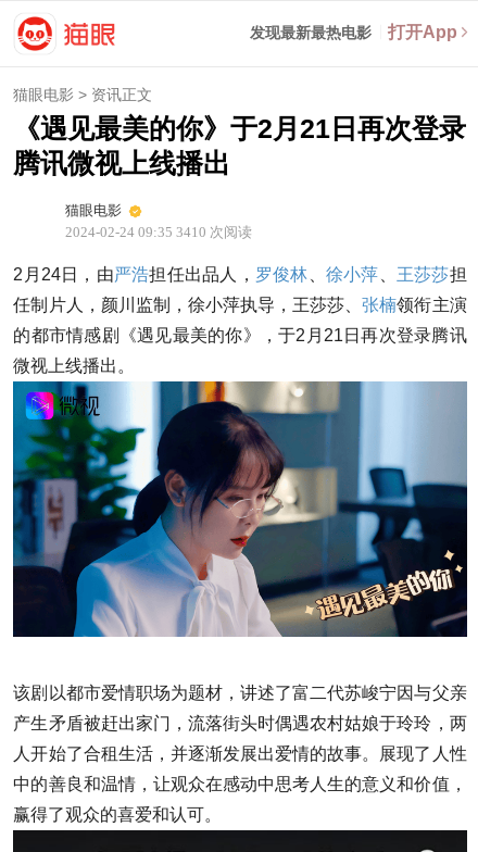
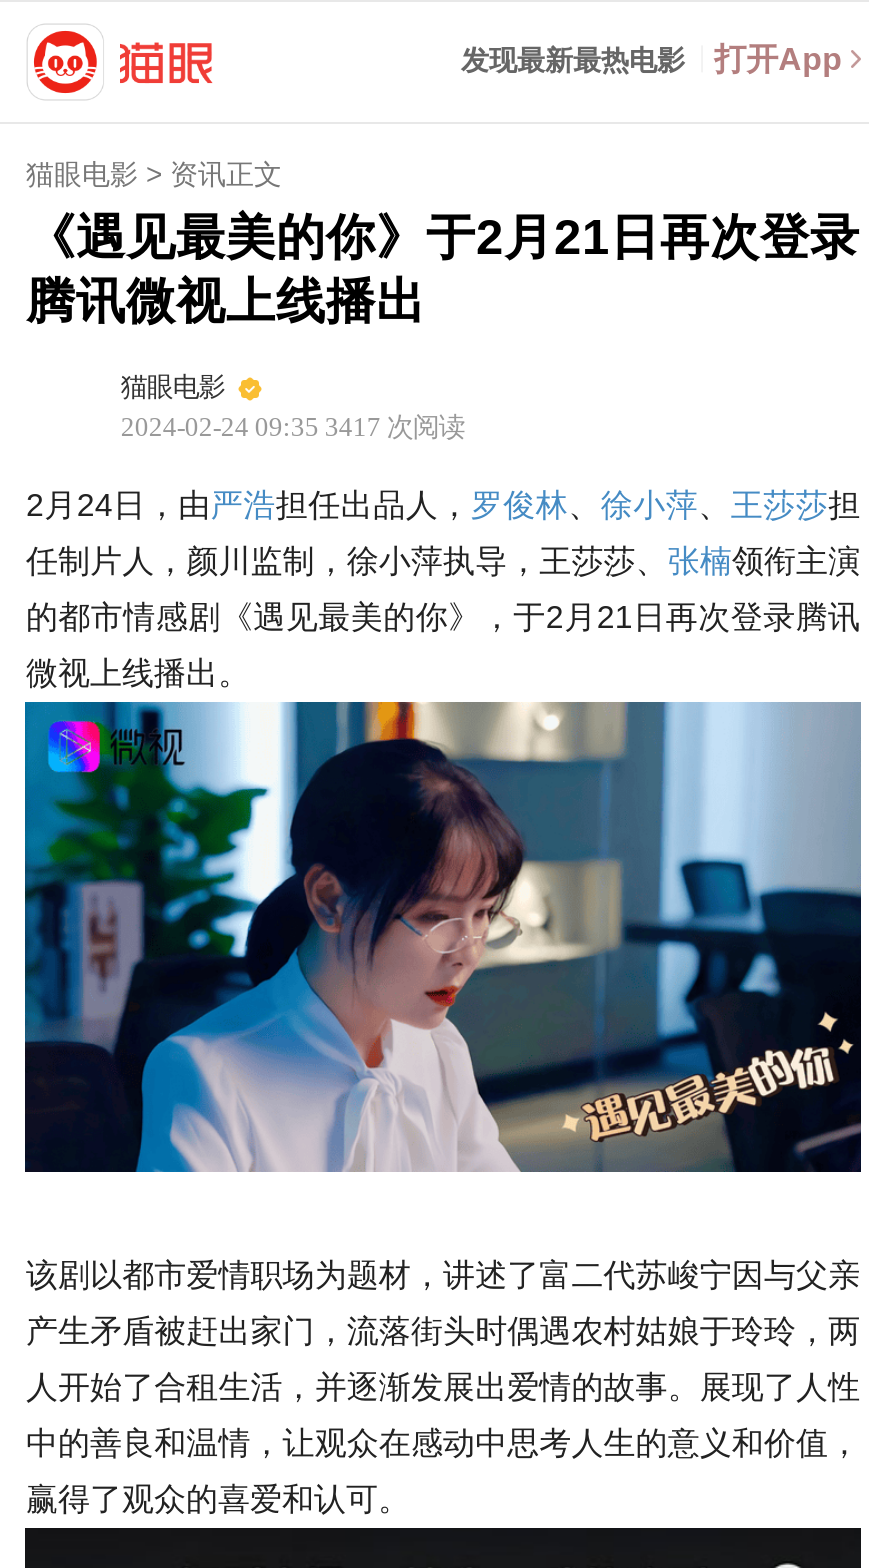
- 2024-02-24 09:35 3410次阅读
+ 2024-02-24 09:35 3417次阅读
